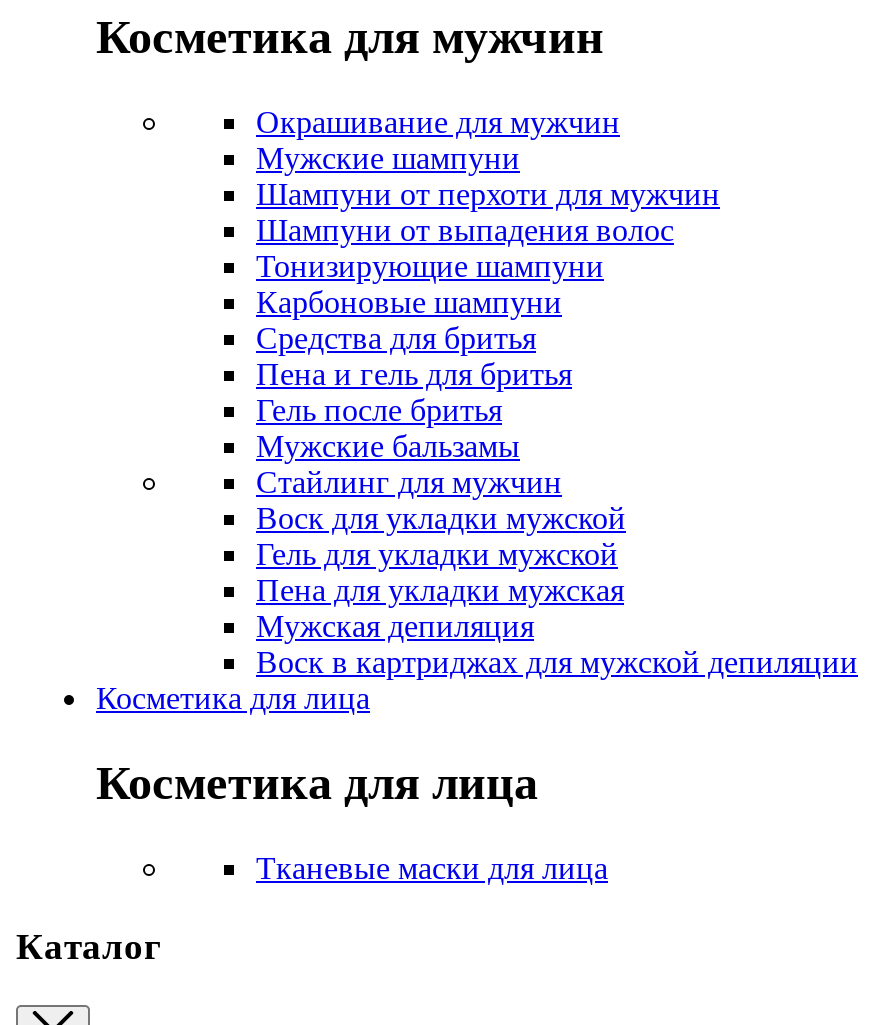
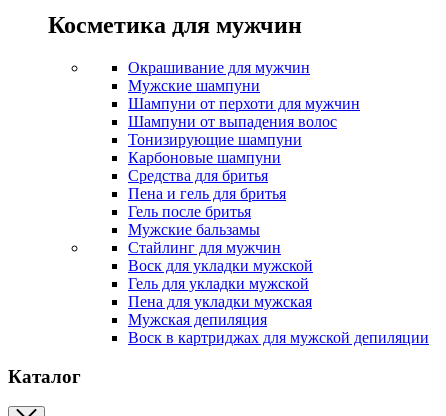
- Косметика для лица
- Косметика для лица
- Тканевые маски для лица
